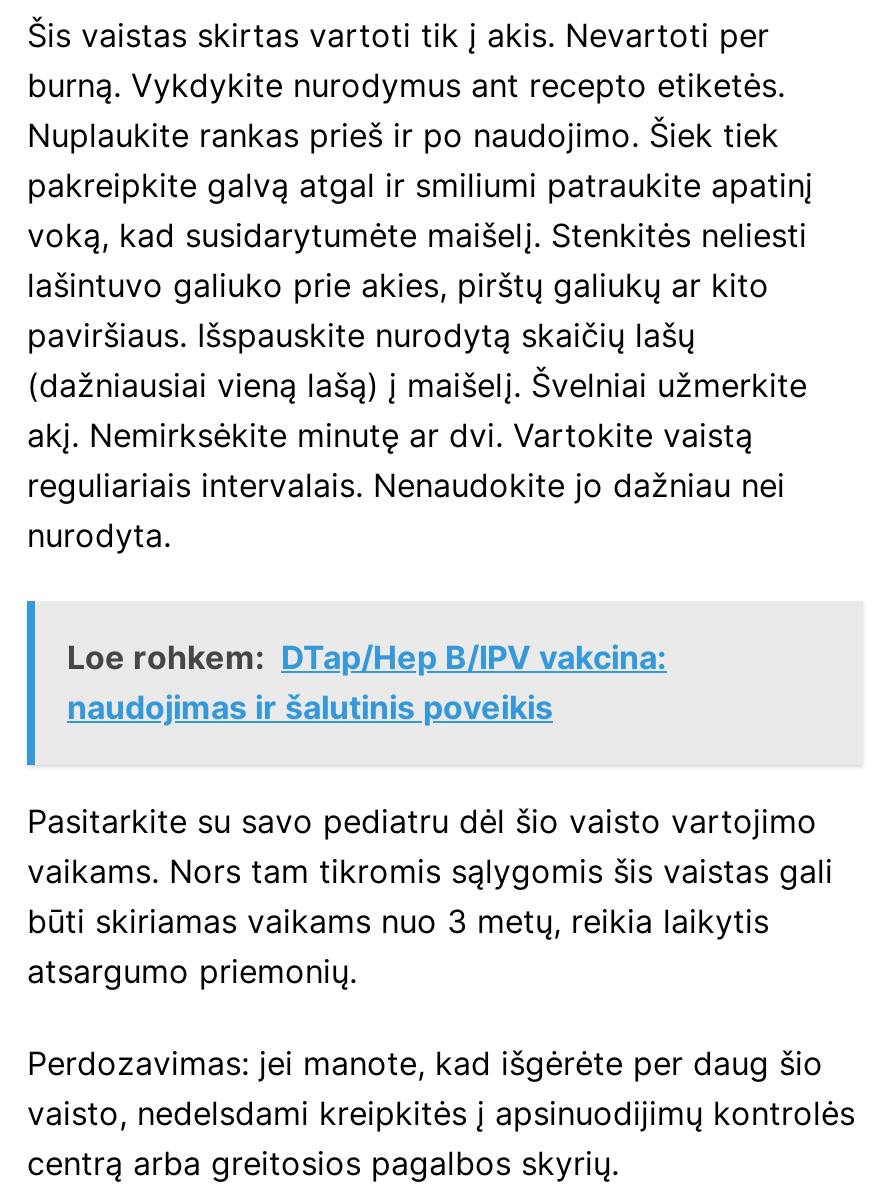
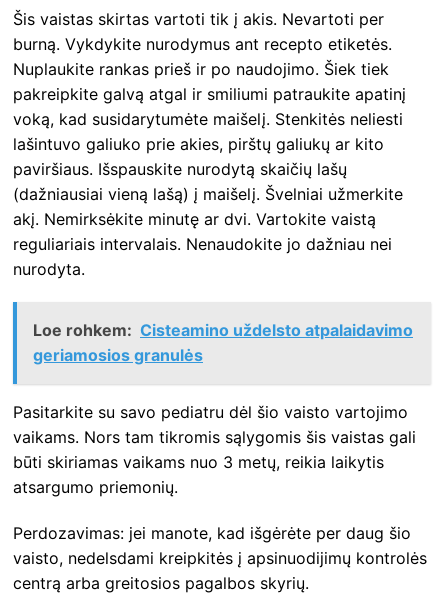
- Loe rohkem: DTap/Hep B/IPV vakcina:
- naudojimas ir šalutinis poveikis
+ Loe rohkem: Cisteamino uždelsto atpalaidavimo
+ geriamosios granulės
